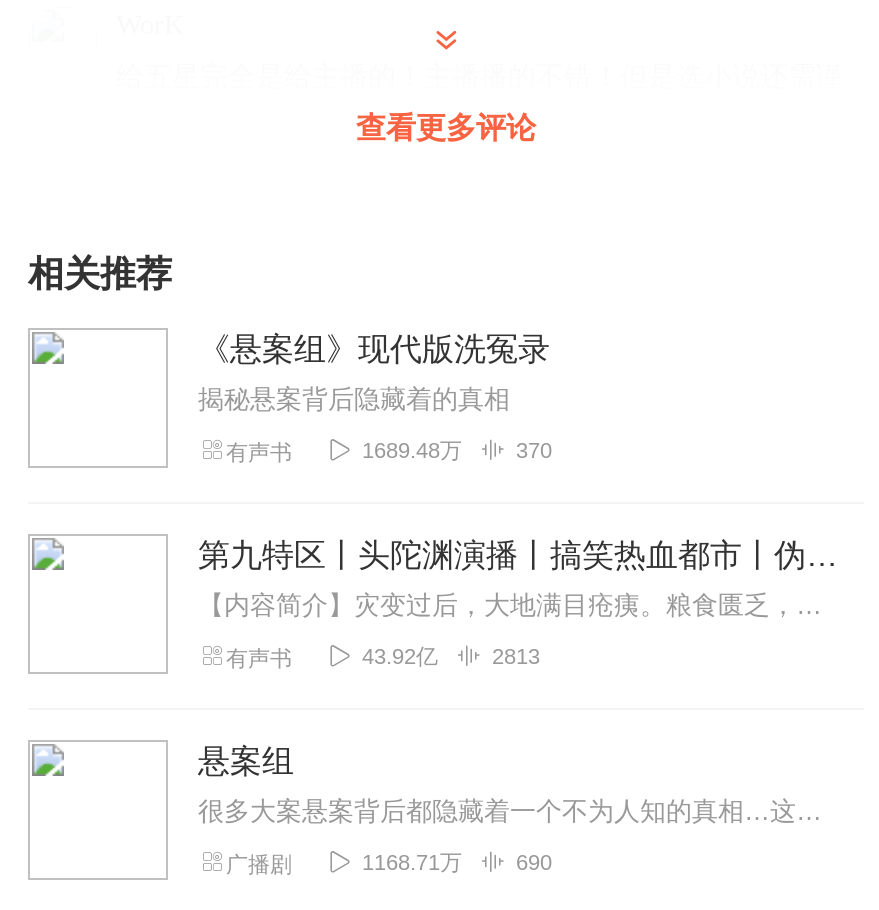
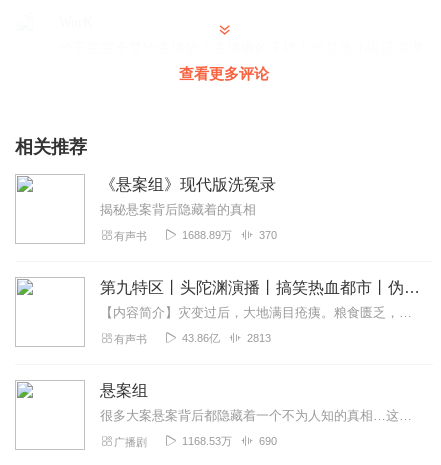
- 1689.48万
+ 1688.89万

- 43.92亿
+ 43.86亿

- 1168.71万
+ 1168.53万
